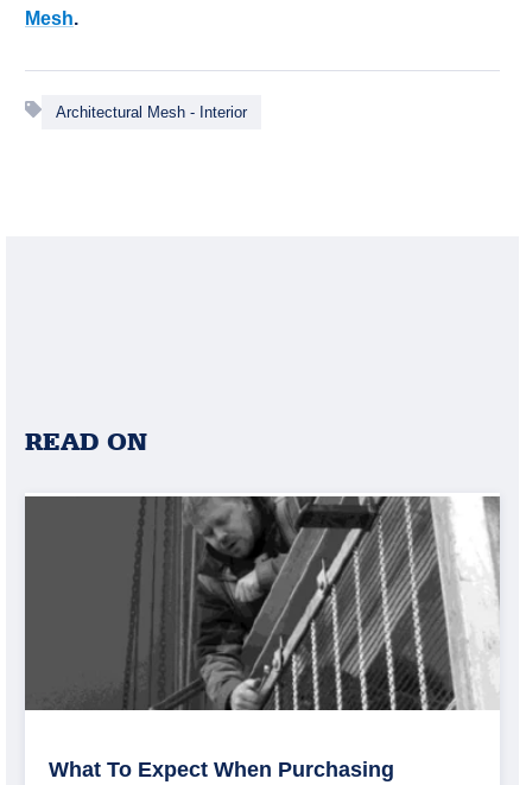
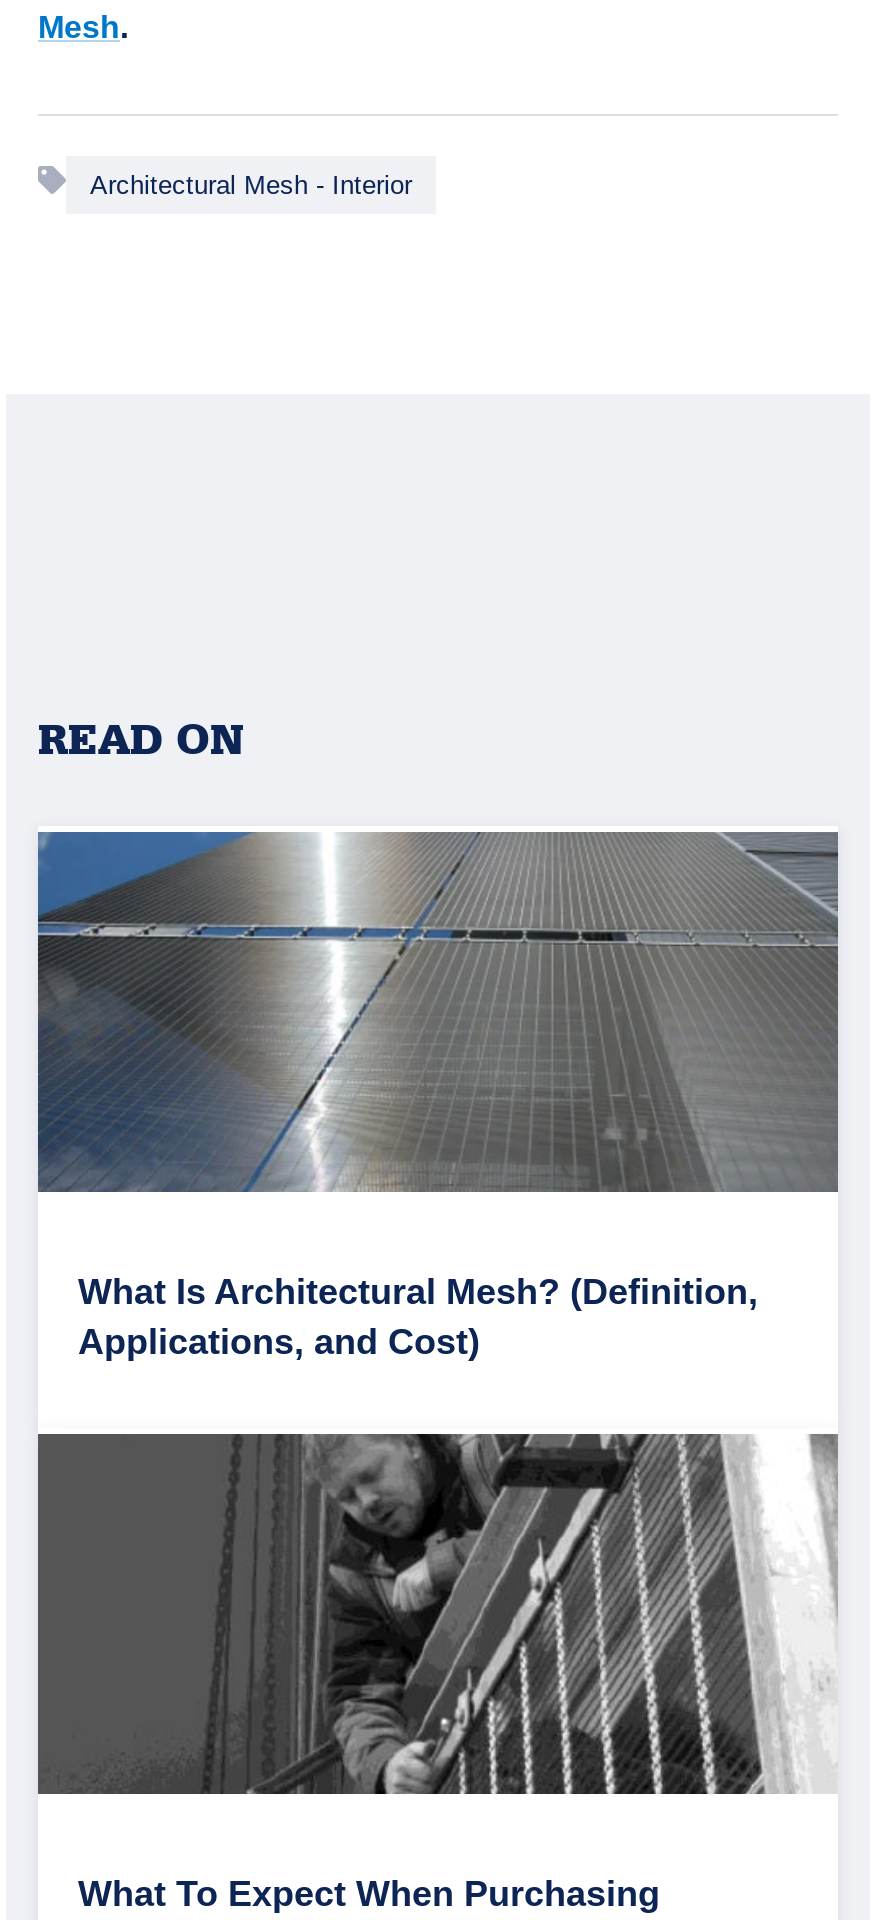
+ [image]
+ What Is Architectural Mesh? (Definition,
+ Applications, and Cost)
